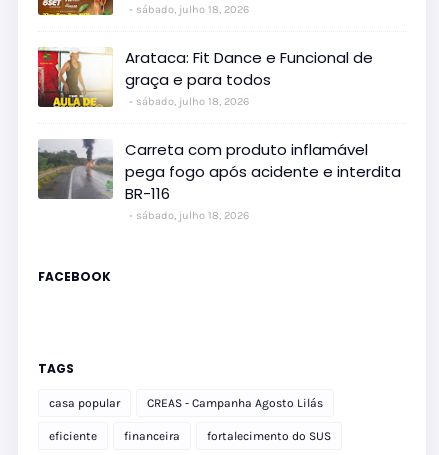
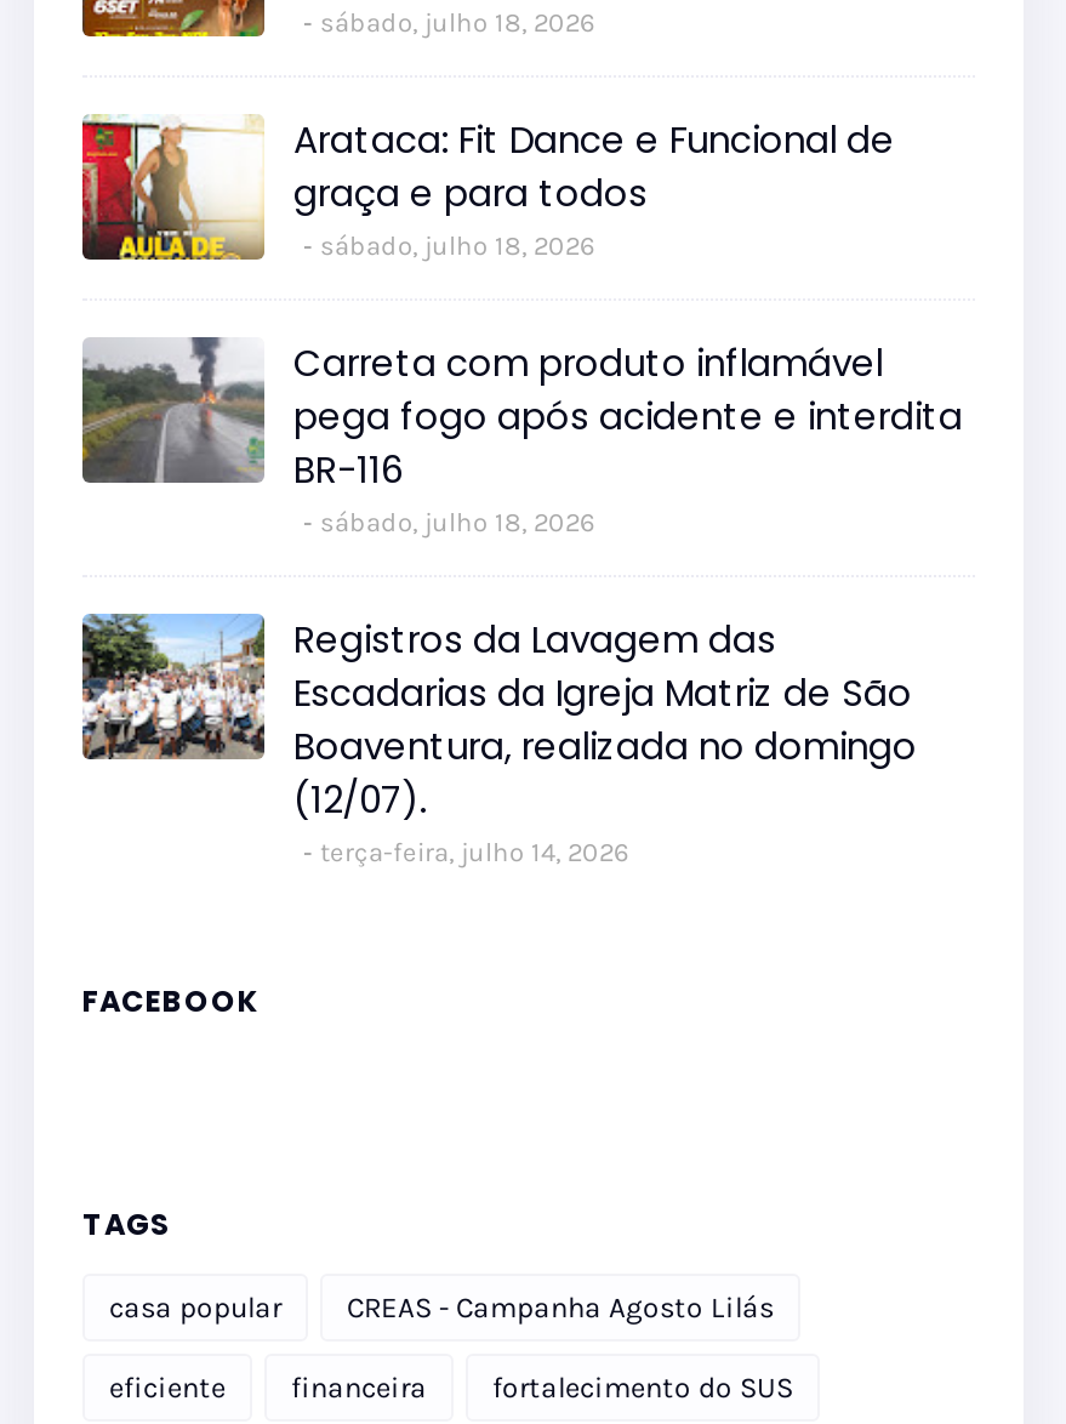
+ [image]
+ Registros da Lavagem das
+ Escadarias da Igreja Matriz de São
+ Boaventura, realizada no domingo
+ (12/07).
+ terça-feira, julho 14, 2026
